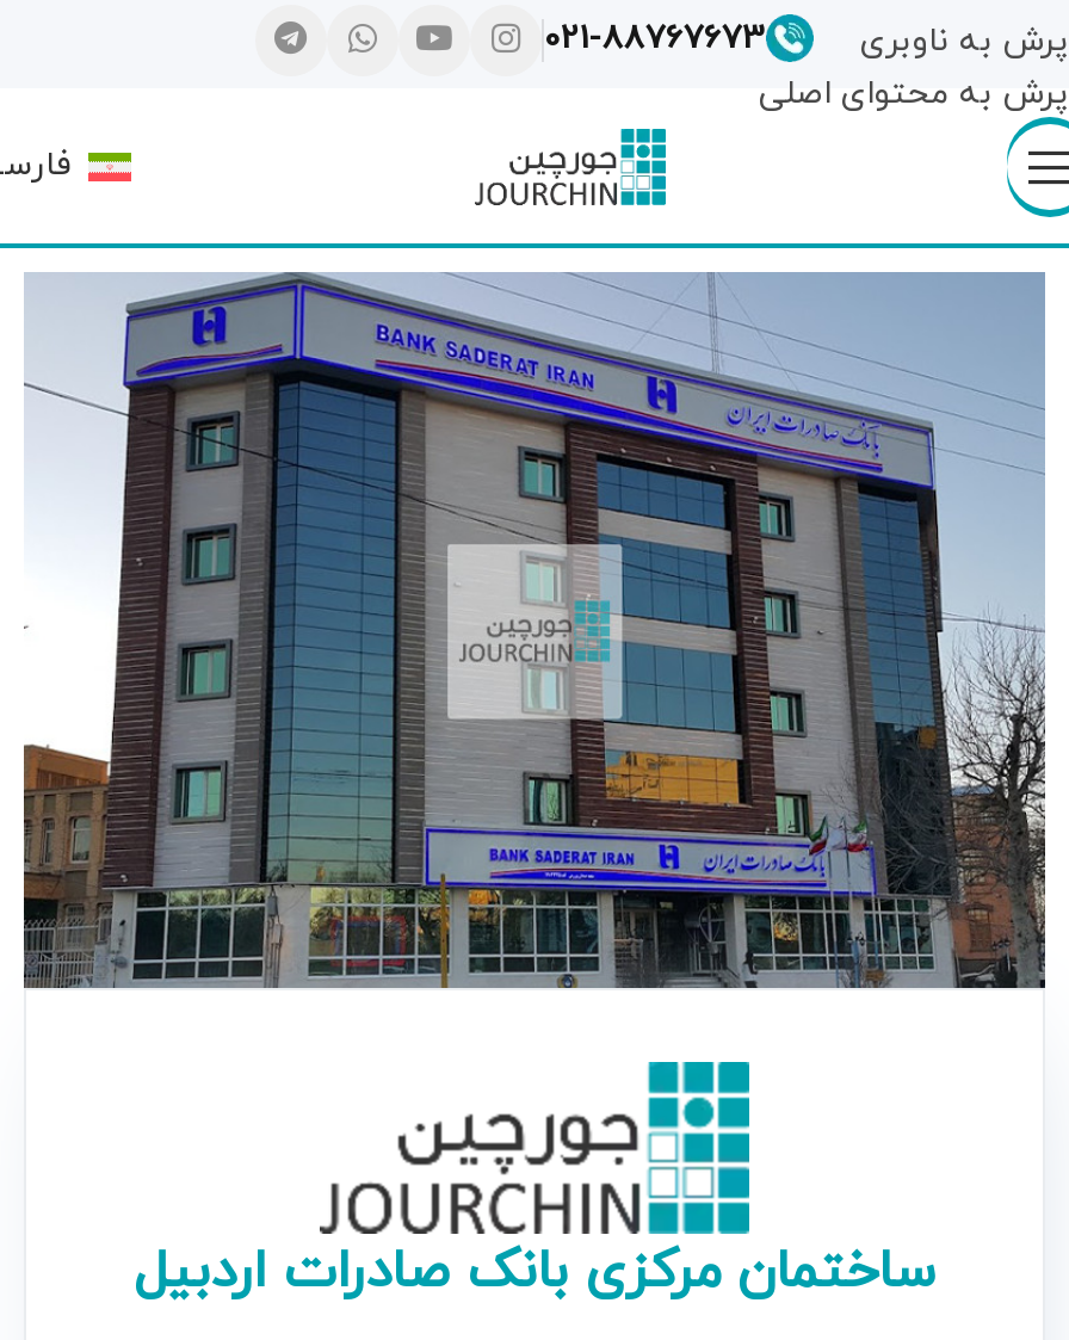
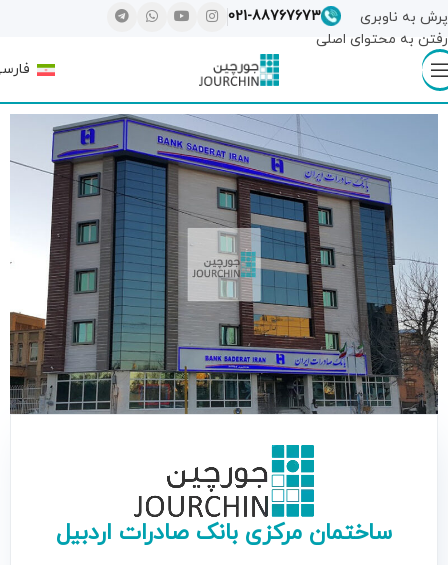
- پرش به محتوای اصلی
+ رفتن به محتوای اصلی
